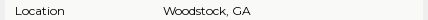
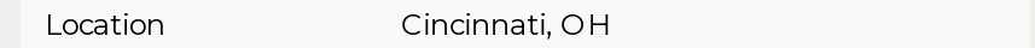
- Woodstock, GA
+ Cincinnati, OH
